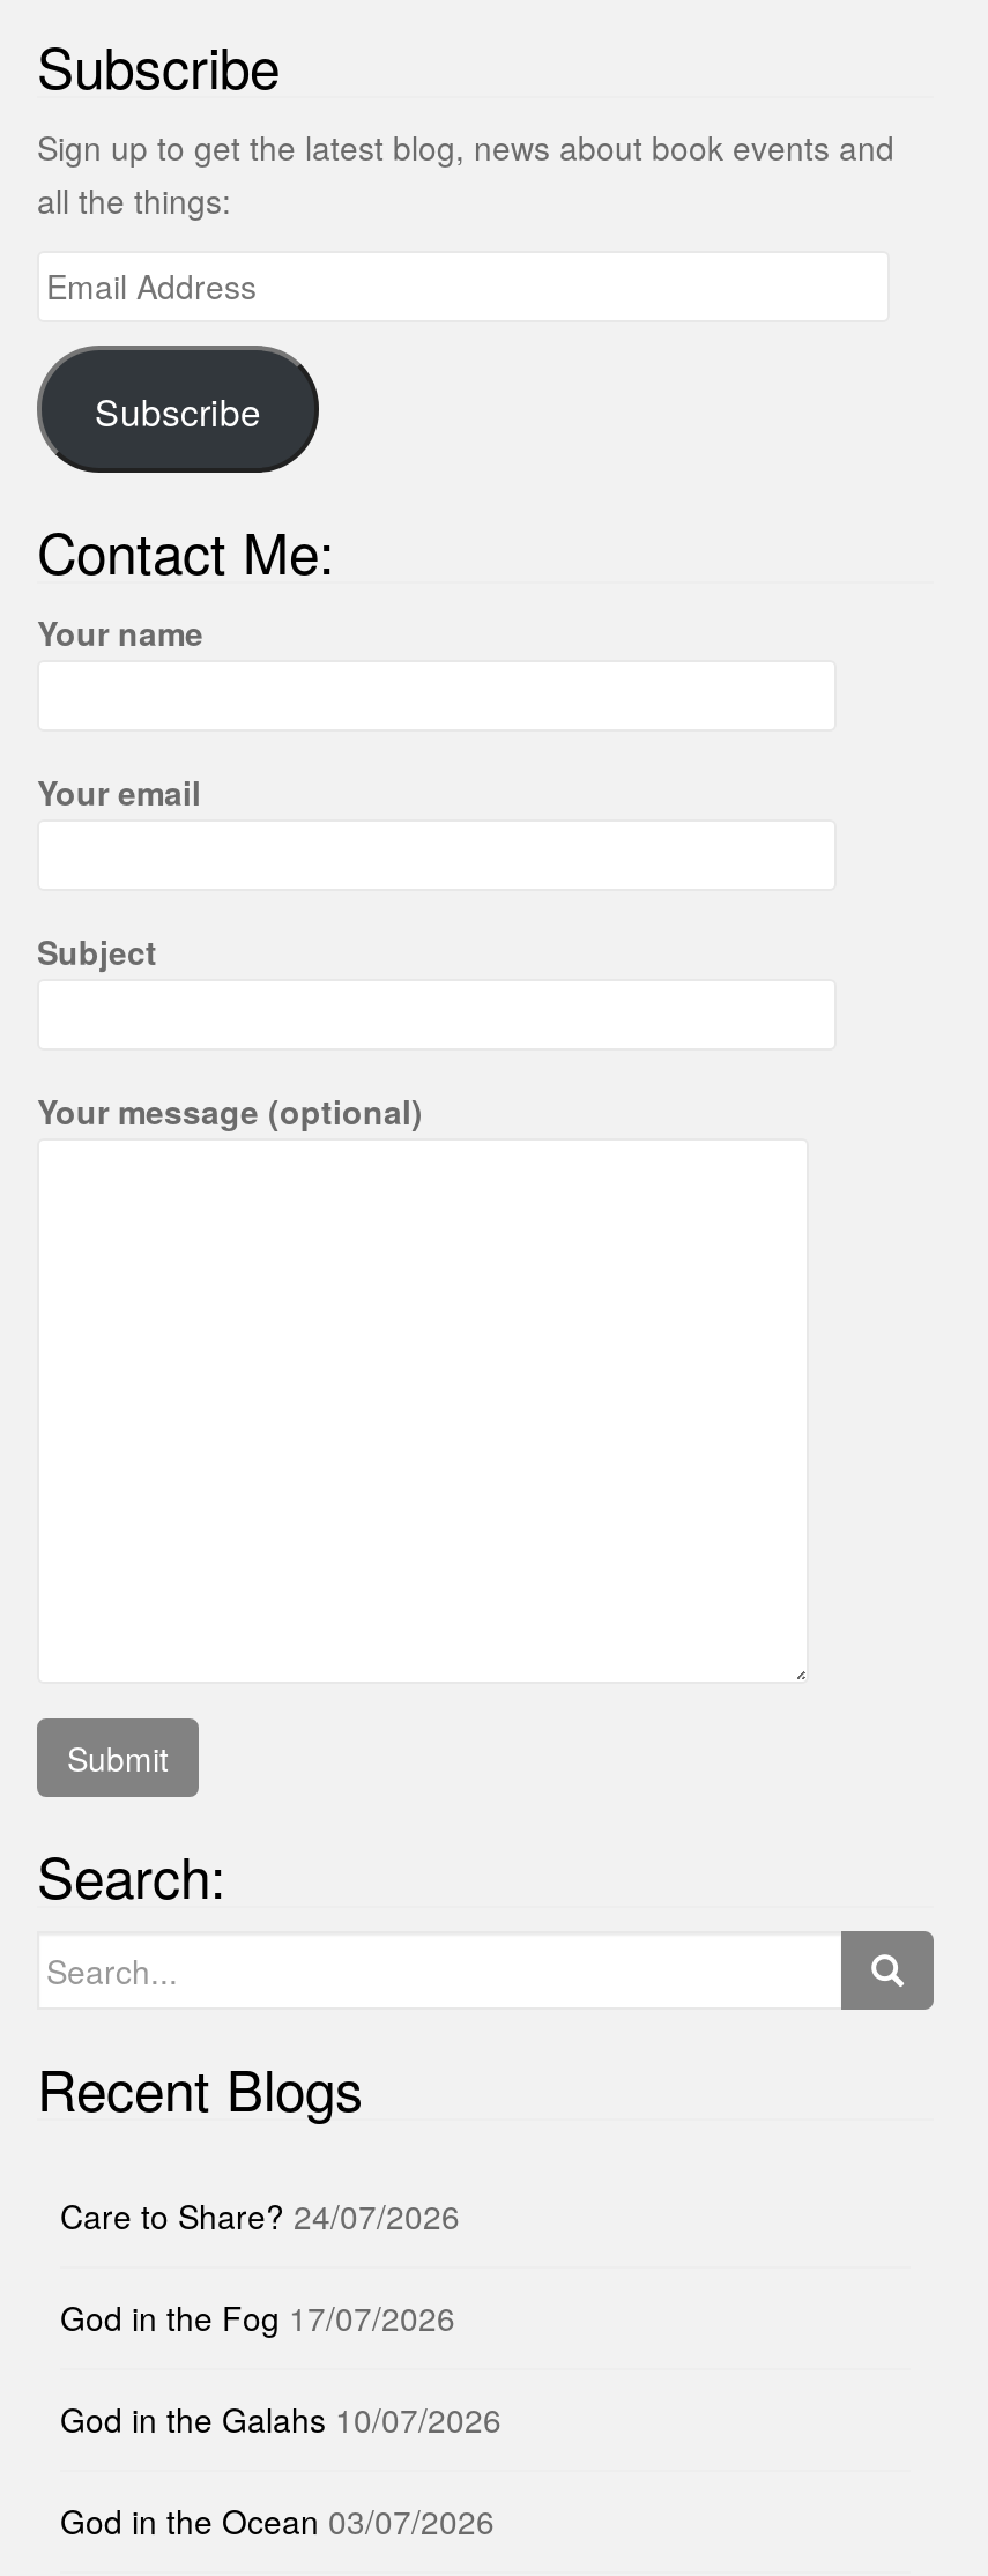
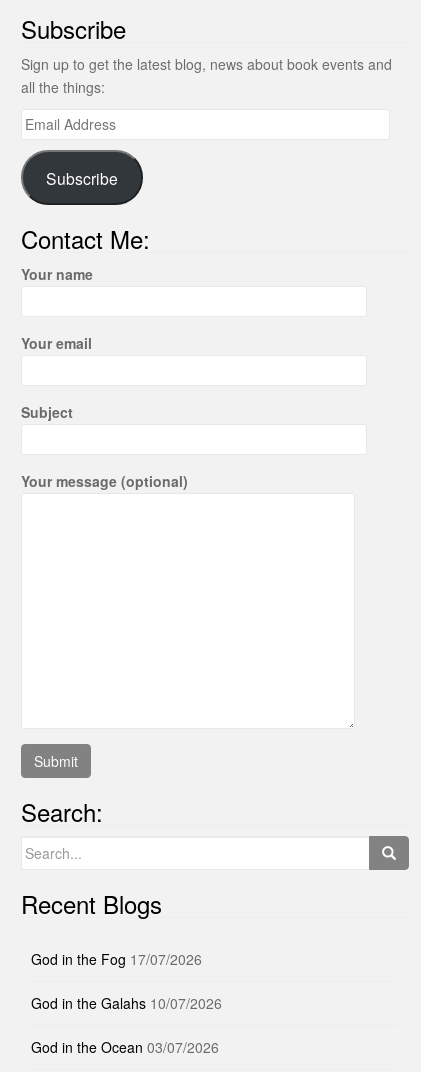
- Care to Share? 24/07/2026
